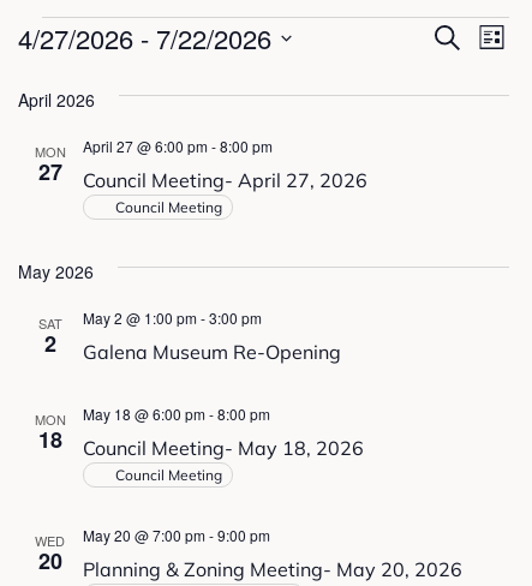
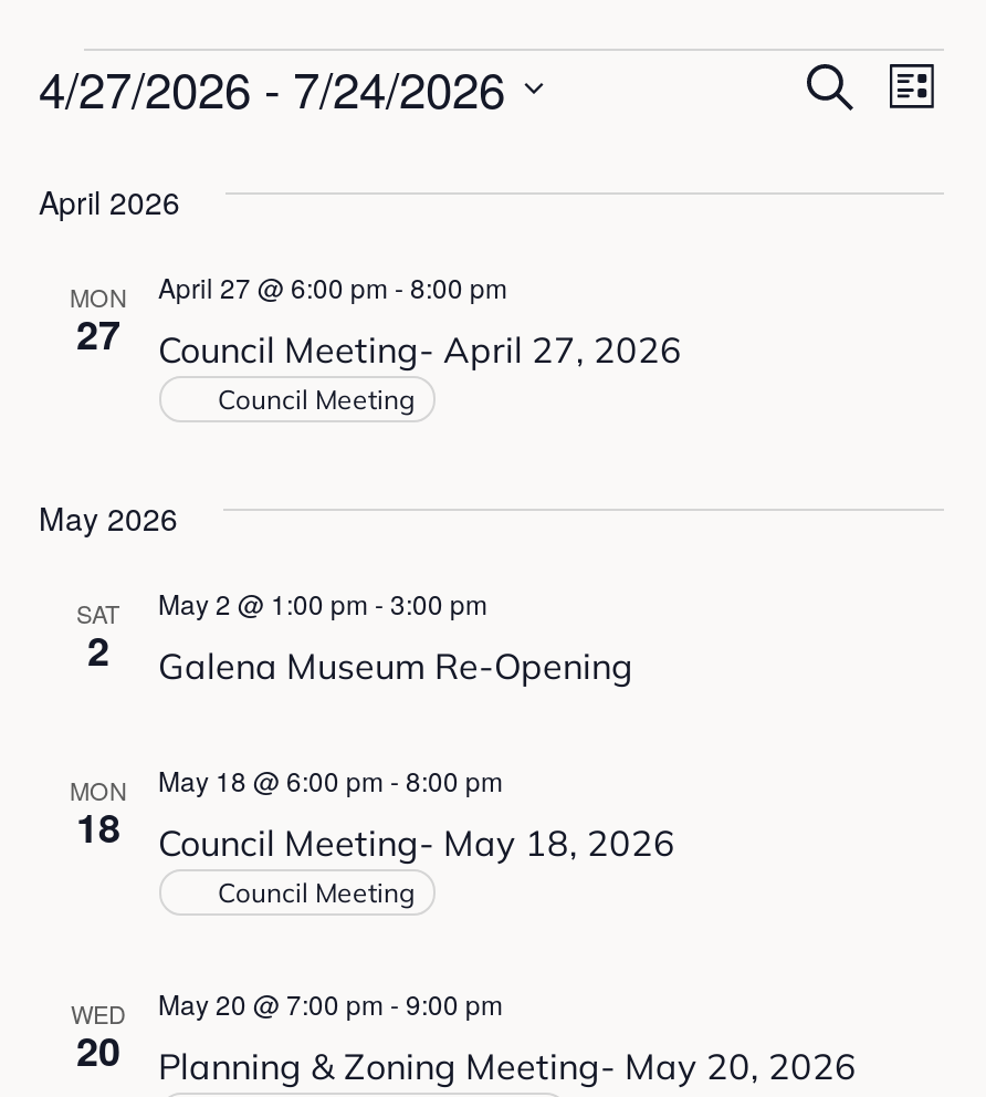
- 4/27/2026 - 7/22/2026
+ 4/27/2026 - 7/24/2026
